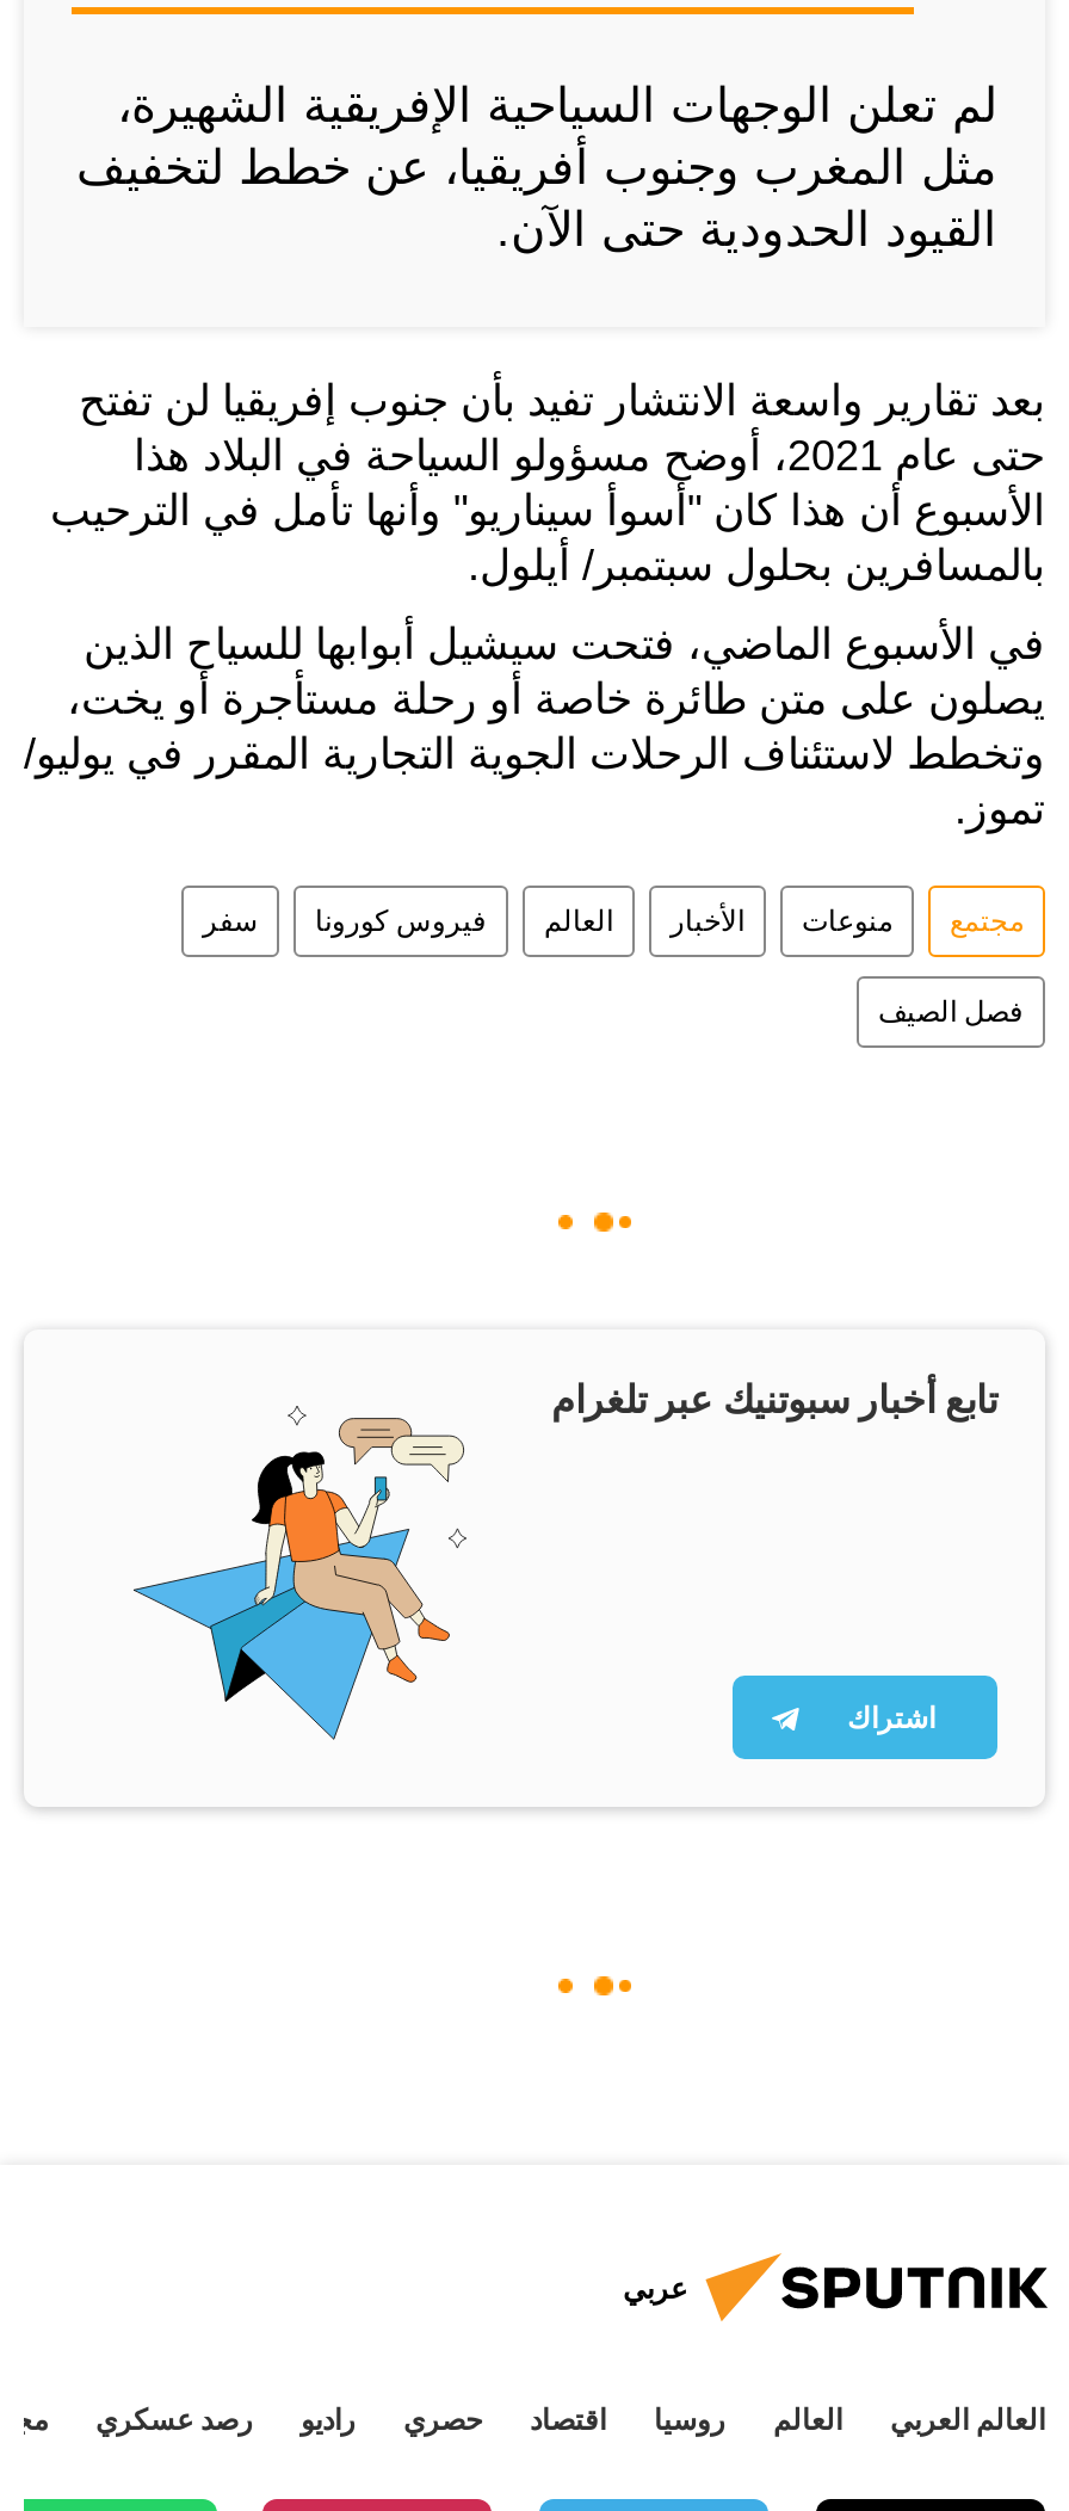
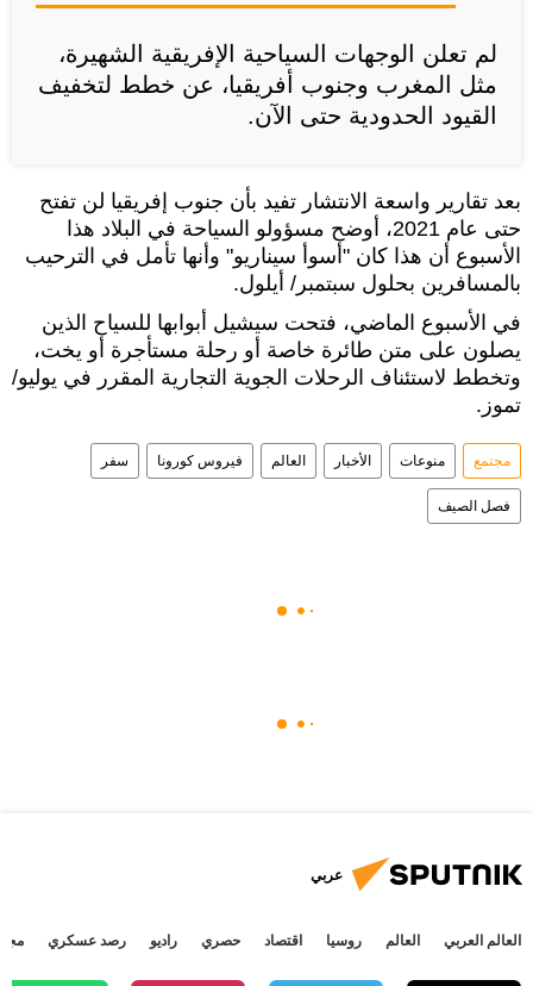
- [image]
- تابع أخبار سبوتنيك عبر تلغرام

- اشتراك
